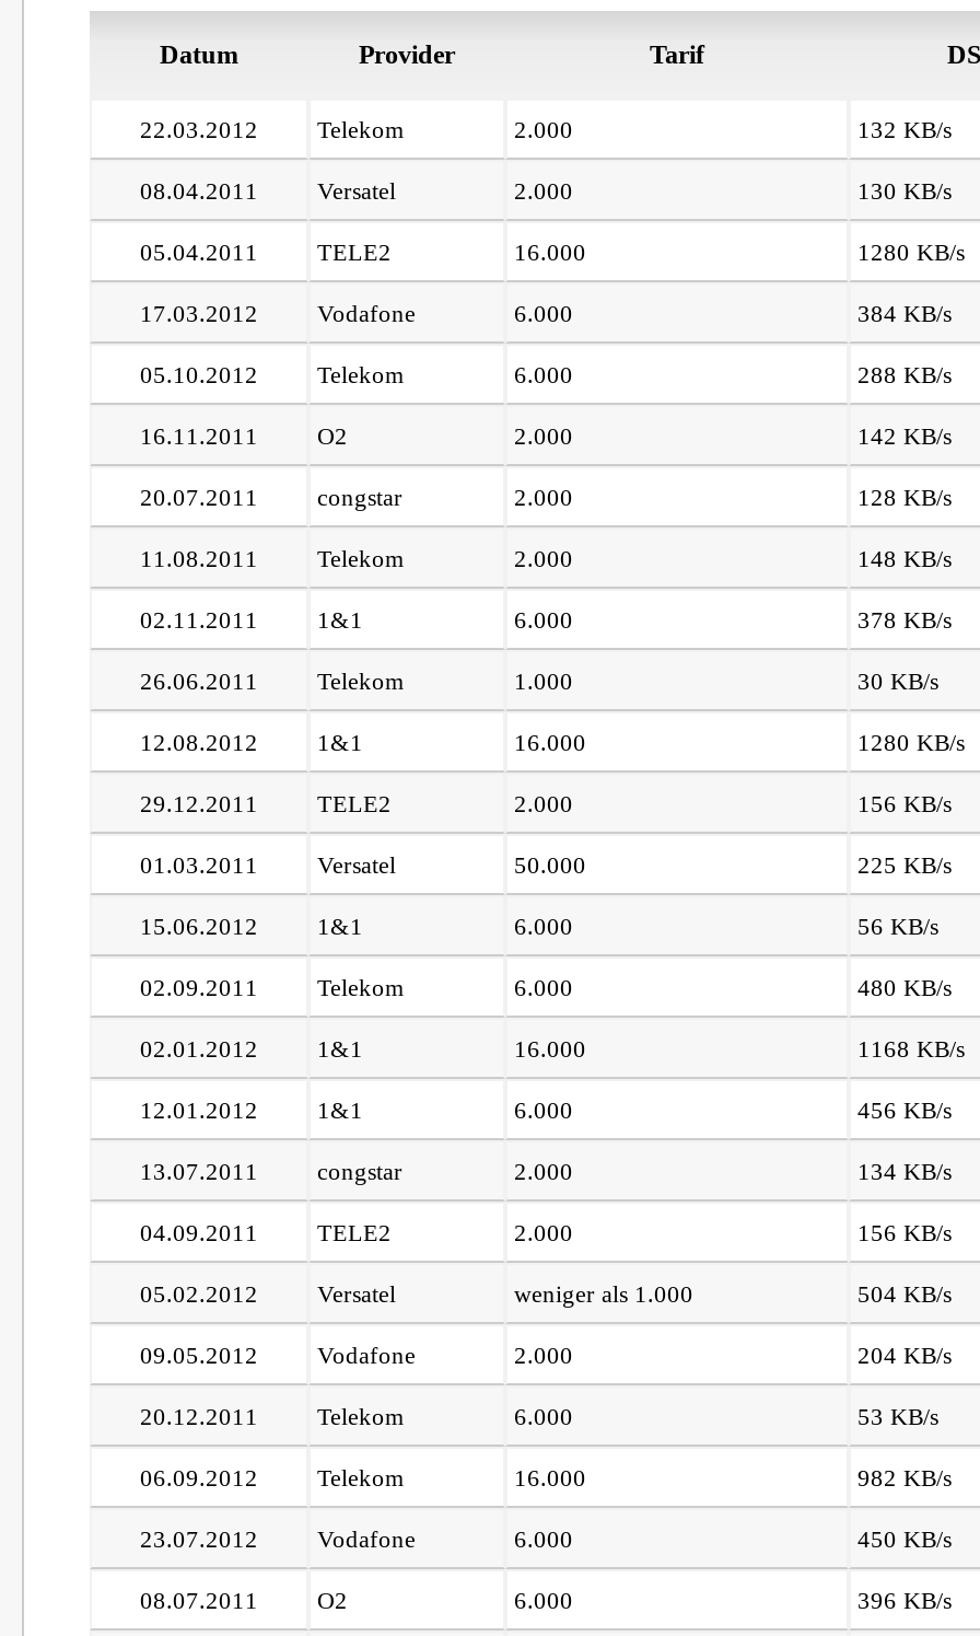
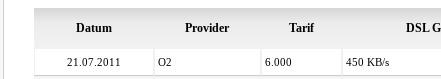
- 22.03.2012
- Telekom
- 2.000
- 132 KB/s
- 08.04.2011
- Versatel
- 2.000
- 130 KB/s
- 05.04.2011
- TELE2
- 16.000
- 1280 KB/s
- 17.03.2012
- Vodafone
- 6.000
- 384 KB/s
- 05.10.2012
- Telekom
- 6.000
- 288 KB/s
- 16.11.2011
- O2
- 2.000
- 142 KB/s
- 20.07.2011
- congstar
- 2.000
- 128 KB/s
- 11.08.2011
- Telekom
- 2.000
- 148 KB/s
- 02.11.2011
- 1&1
- 6.000
- 378 KB/s
- 26.06.2011
- Telekom
- 1.000
- 30 KB/s
- 12.08.2012
- 1&1
- 16.000
- 1280 KB/s
- 29.12.2011
- TELE2
- 2.000
- 156 KB/s
- 01.03.2011
- Versatel
- 50.000
- 225 KB/s
- 15.06.2012
- 1&1
- 6.000
- 56 KB/s
- 02.09.2011
- Telekom
- 6.000
- 480 KB/s
- 02.01.2012
- 1&1
- 16.000
- 1168 KB/s
- 12.01.2012
- 1&1
- 6.000
- 456 KB/s
- 13.07.2011
- congstar
- 2.000
- 134 KB/s
- 04.09.2011
- TELE2
- 2.000
- 156 KB/s
- 05.02.2012
- Versatel
- weniger als 1.000
- 504 KB/s
- 09.05.2012
- Vodafone
- 2.000
- 204 KB/s
- 20.12.2011
- Telekom
- 6.000
- 53 KB/s
- 06.09.2012
- Telekom
- 16.000
- 982 KB/s
- 23.07.2012
- Vodafone
- 6.000
- 450 KB/s
- 08.07.2011
+ 21.07.2011

- 396 KB/s
+ 450 KB/s
